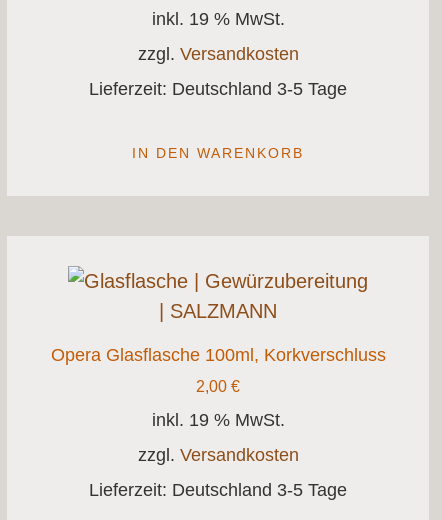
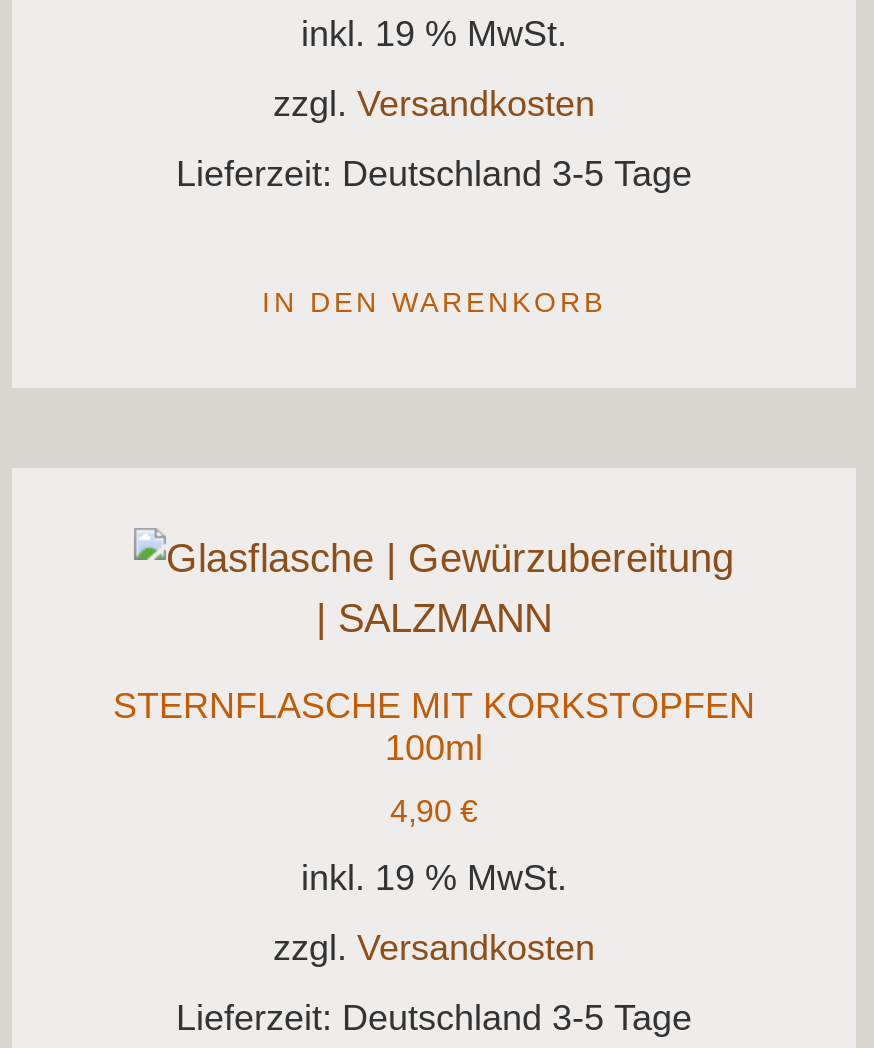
- Opera Glasflasche 100ml, Korkverschluss
+ STERNFLASCHE MIT KORKSTOPFEN
+ 100ml

- 2,00 €
+ 4,90 €
